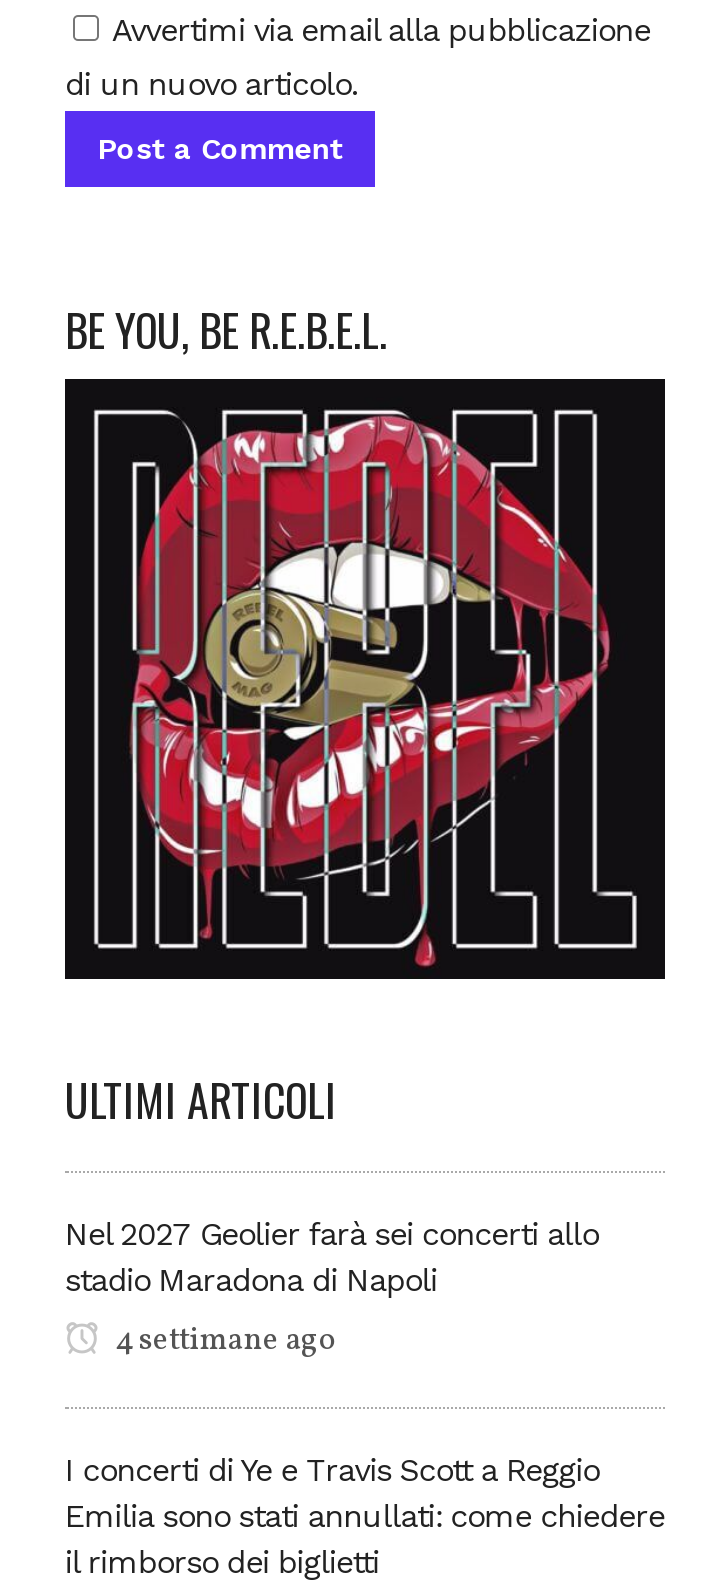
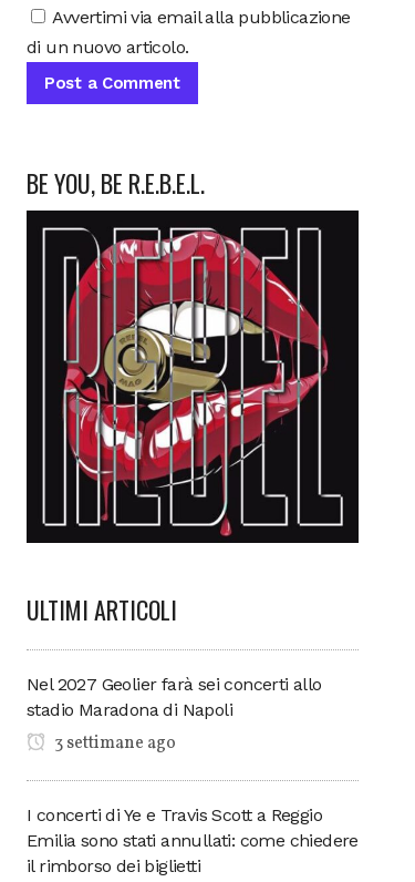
- 4 settimane ago
+ 3 settimane ago
